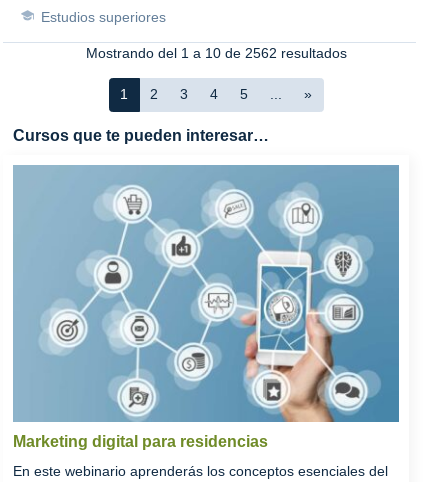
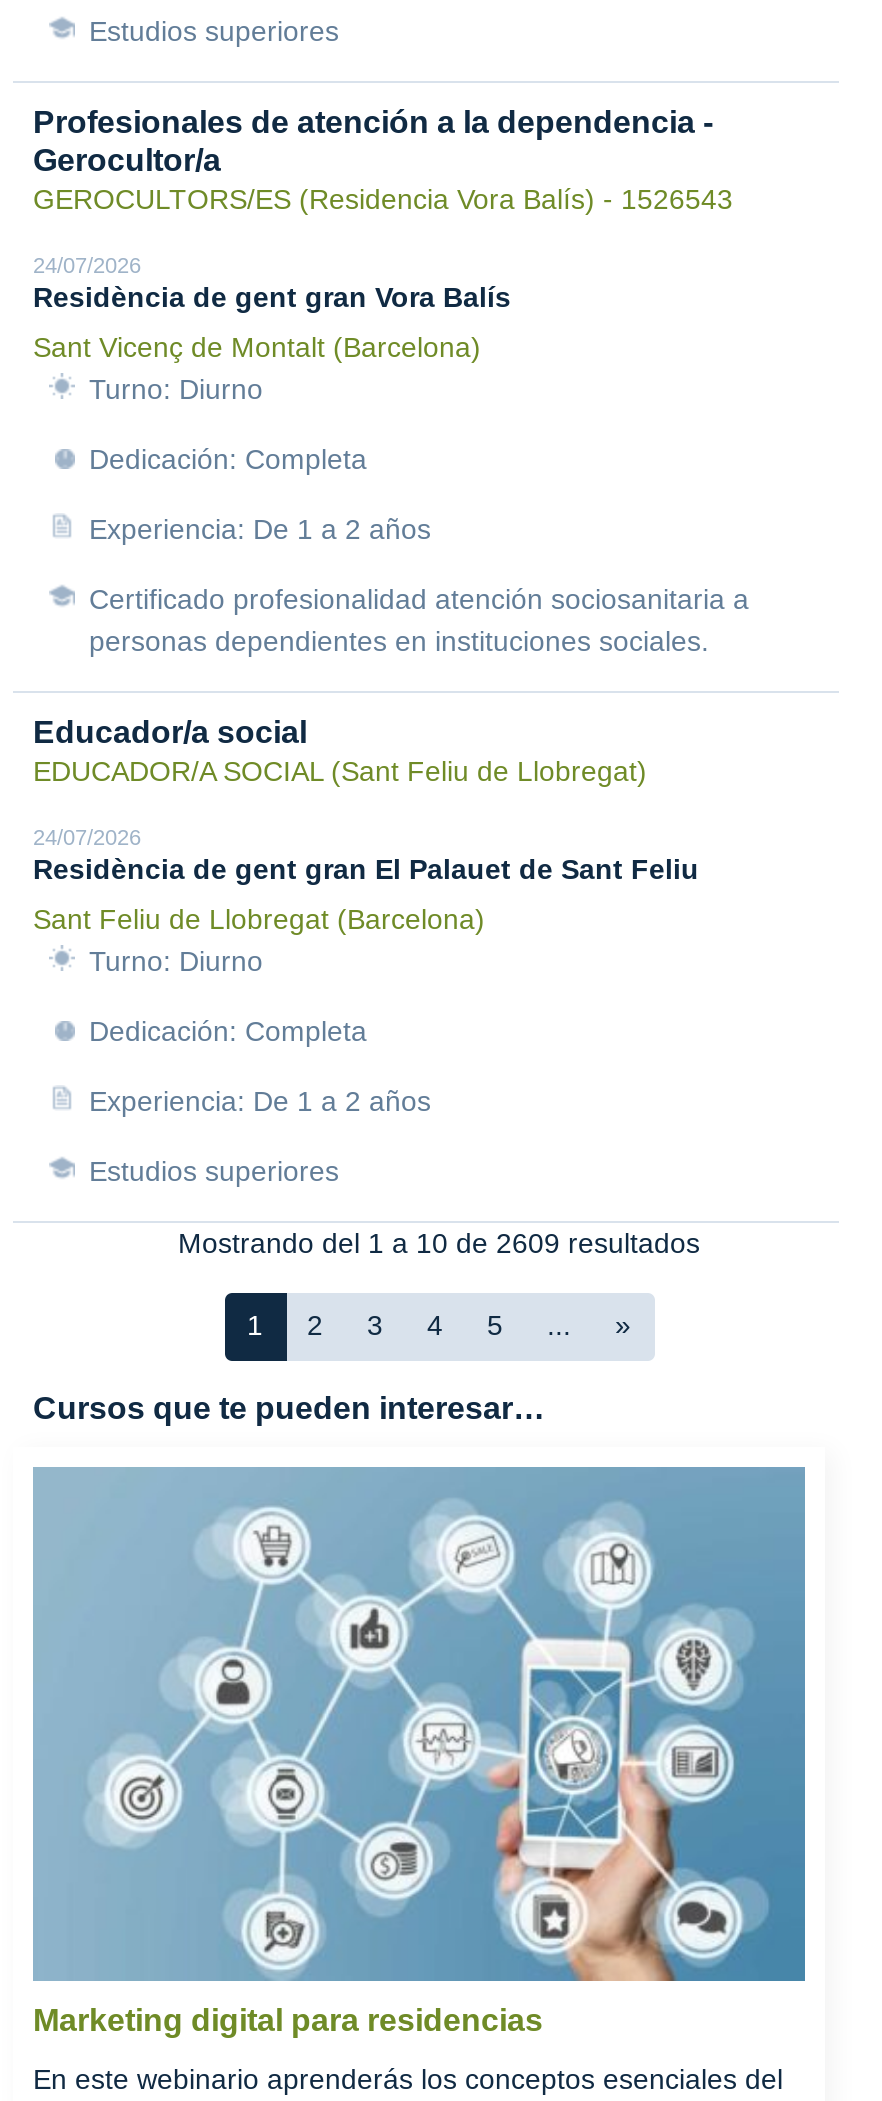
- Mostrando del 1 a 10 de 2562 resultados
+ Profesionales de atención a la dependencia -
+ Gerocultor/a
+ GEROCULTORS/ES (Residencia Vora Balís) - 1526543
+ 24/07/2026
+ Residència de gent gran Vora Balís
+ Sant Vicenç de Montalt (Barcelona)
+ Turno: Diurno
+ Dedicación: Completa
+ Experiencia: De 1 a 2 años
+ Certificado profesionalidad atención sociosanitaria a
+ personas dependientes en instituciones sociales.
+ Educador/a social
+ EDUCADOR/A SOCIAL (Sant Feliu de Llobregat)
+ 24/07/2026
+ Residència de gent gran El Palauet de Sant Feliu
+ Sant Feliu de Llobregat (Barcelona)
+ Turno: Diurno
+ Dedicación: Completa
+ Experiencia: De 1 a 2 años
+ Estudios superiores
+ Mostrando del 1 a 10 de 2609 resultados
